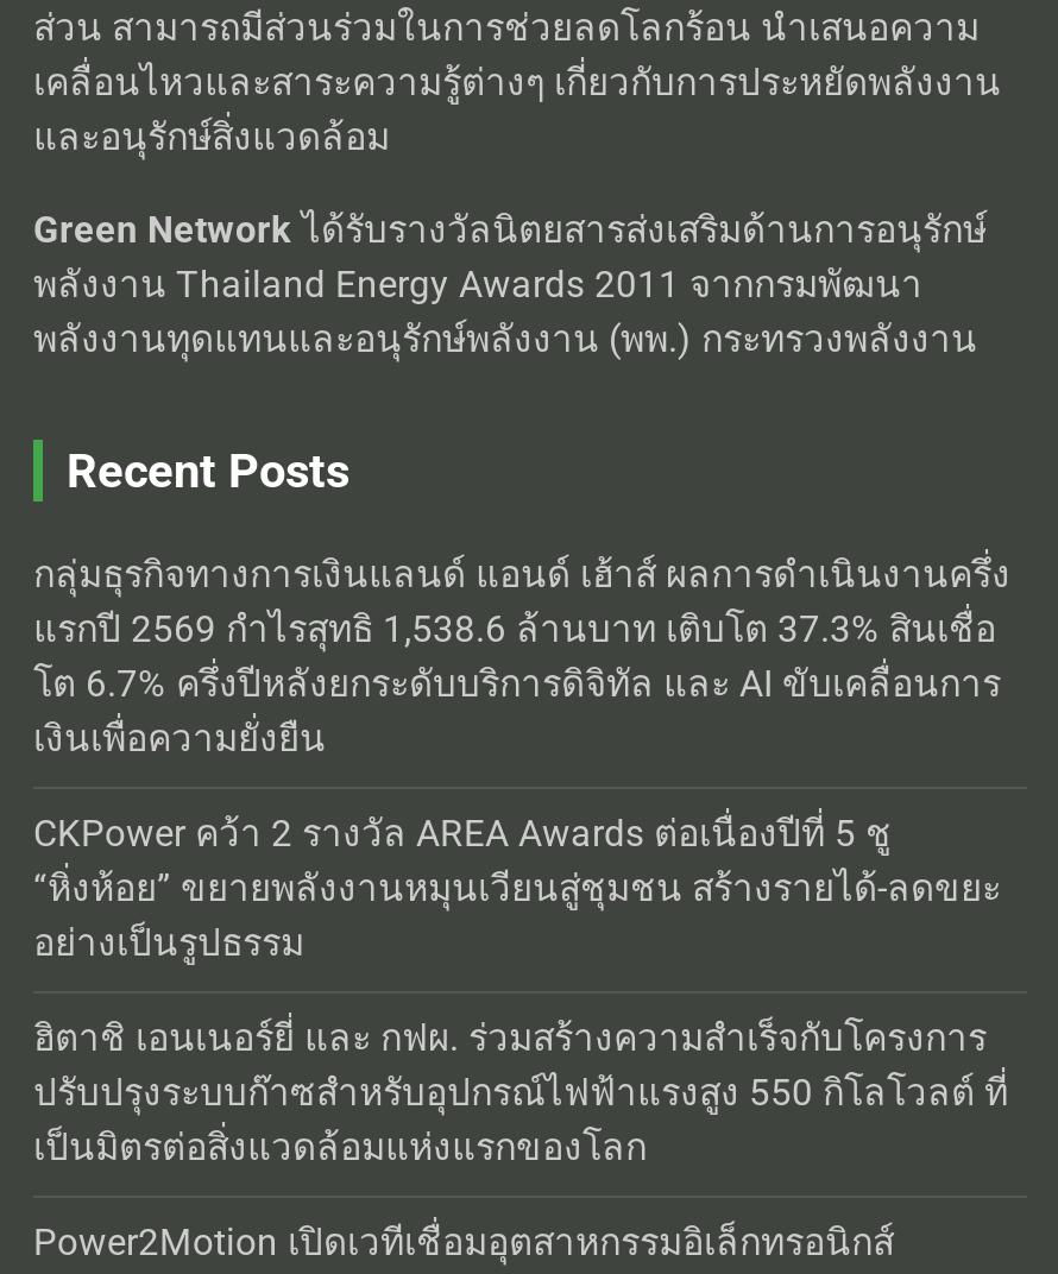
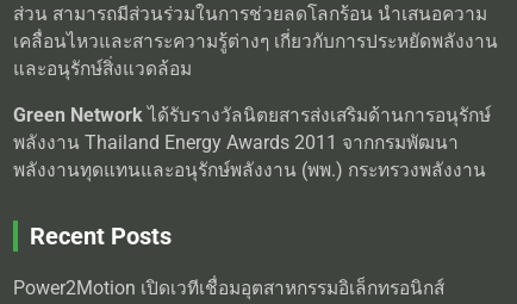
- กลุ่มธุรกิจทางการเงินแลนด์ แอนด์ เฮ้าส์ ผลการดำเนินงานครึ่ง
- แรกปี 2569 กำไรสุทธิ 1,538.6 ล้านบาท เติบโต 37.3% สินเชื่อ
- โต 6.7% ครึ่งปีหลังยกระดับบริการดิจิทัล และ AI ขับเคลื่อนการ
- เงินเพื่อความยั่งยืน
- CKPower คว้า 2 รางวัล AREA Awards ต่อเนื่องปีที่ 5 ชู
- “หิ่งห้อย” ขยายพลังงานหมุนเวียนสู่ชุมชน สร้างรายได้-ลดขยะ
- อย่างเป็นรูปธรรม
- ฮิตาชิ เอนเนอร์ยี่ และ กฟผ. ร่วมสร้างความสำเร็จกับโครงการ
- ปรับปรุงระบบก๊าซสำหรับอุปกรณ์ไฟฟ้าแรงสูง 550 กิโลโวลต์ ที่
- เป็นมิตรต่อสิ่งแวดล้อมแห่งแรกของโลก
